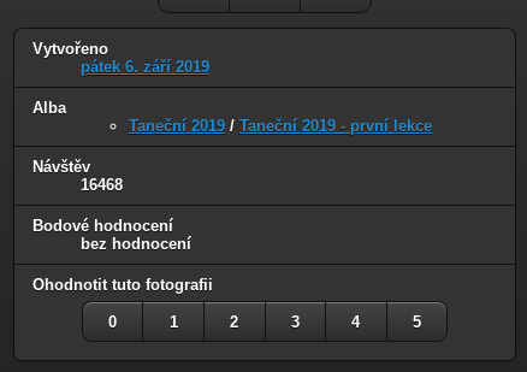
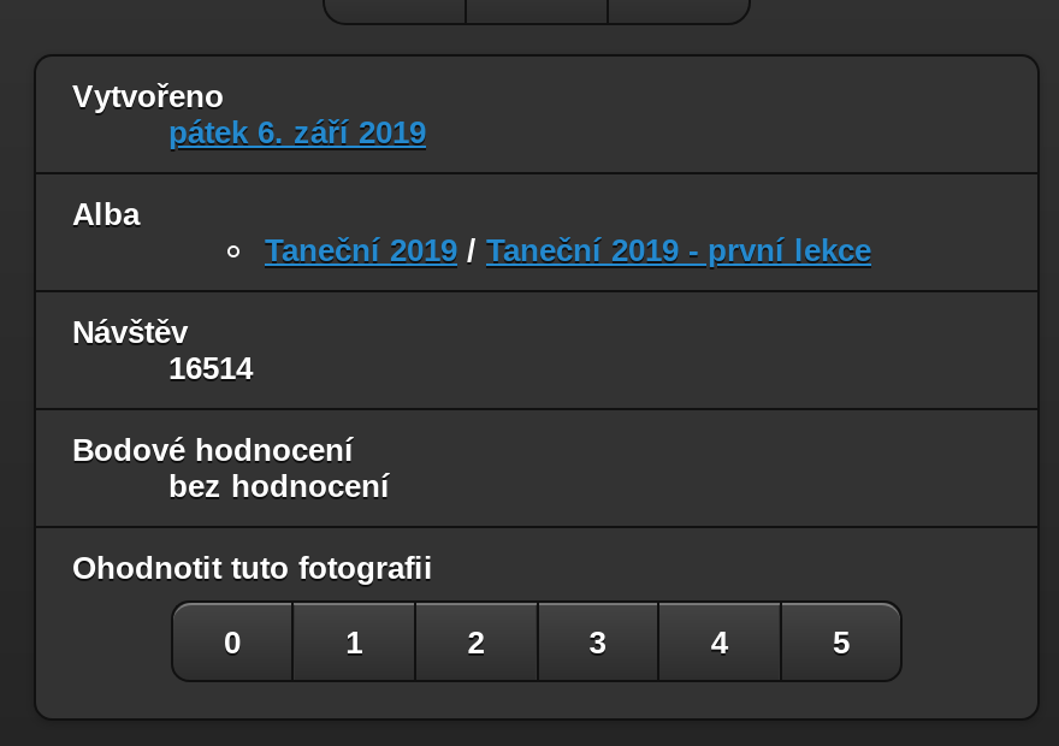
- 16468
+ 16514
